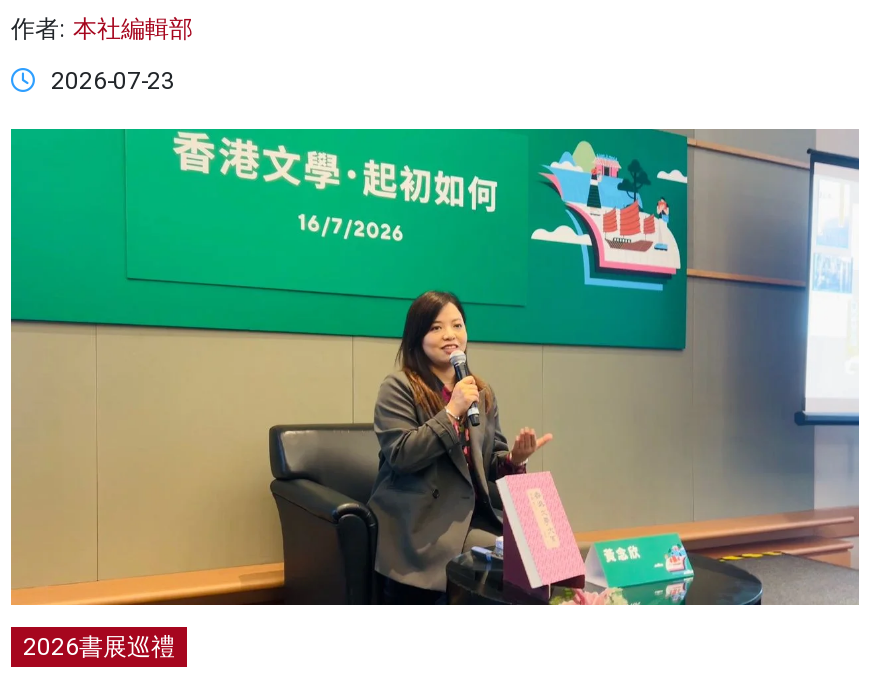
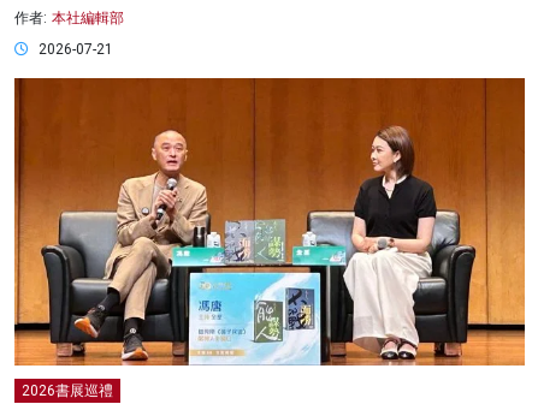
- 2026-07-23
+ 2026-07-21

- [image]
+ [image]
